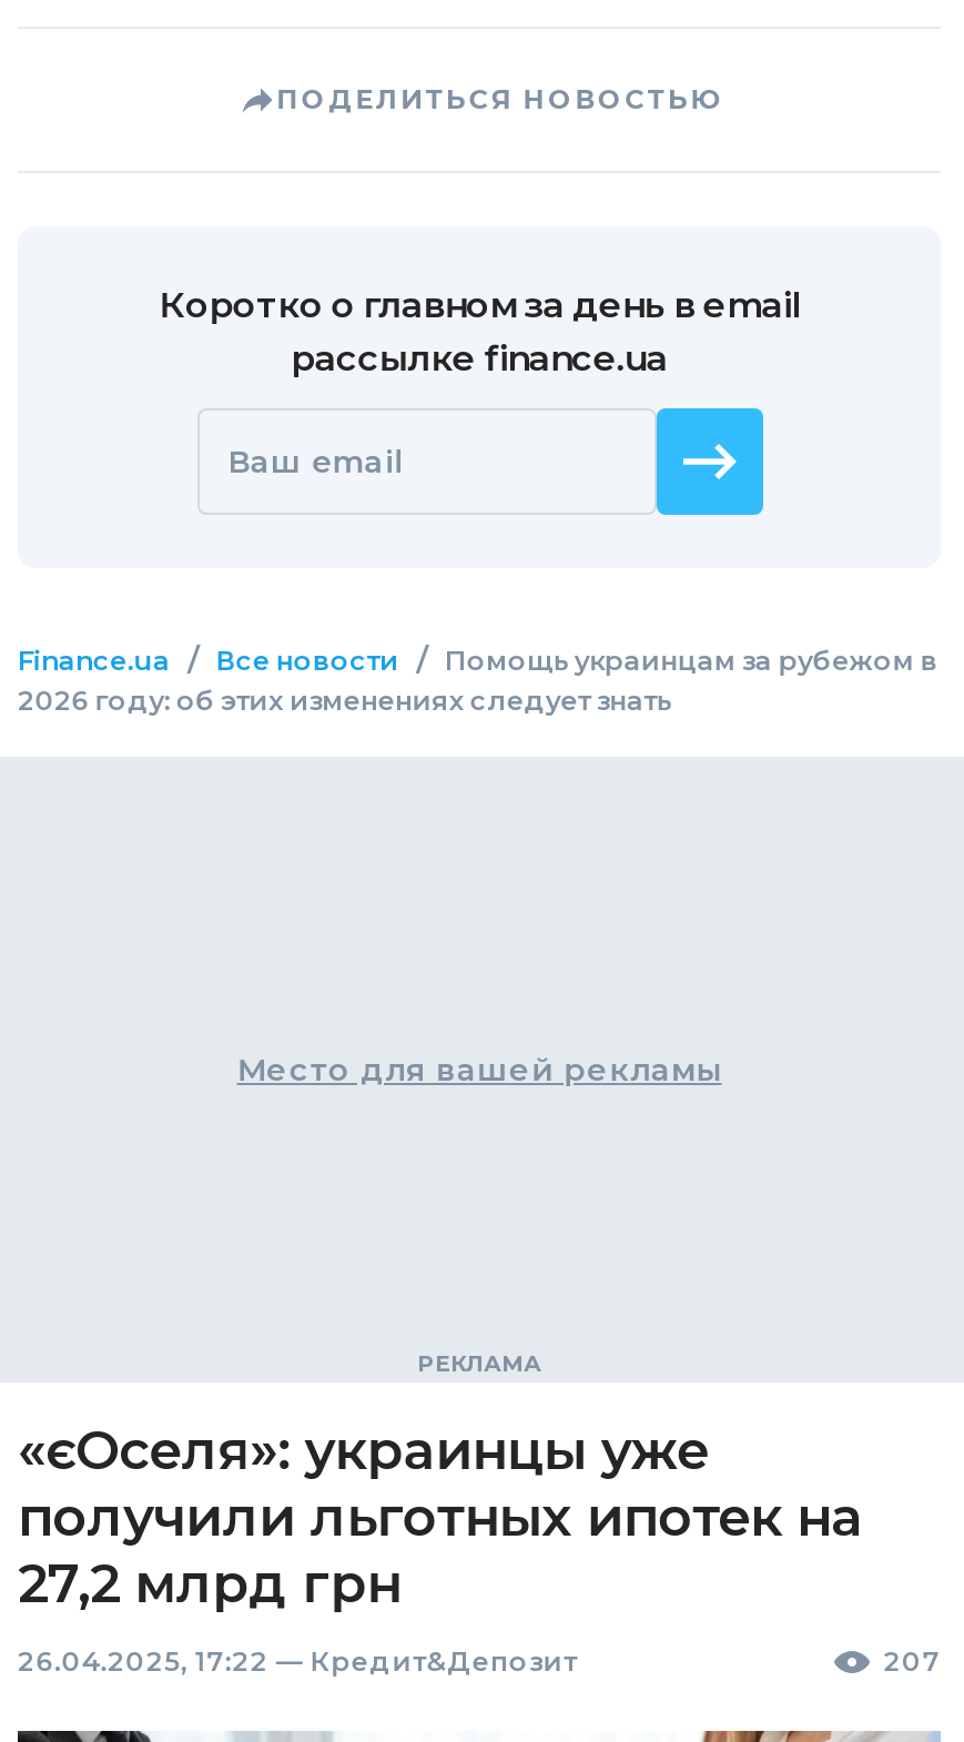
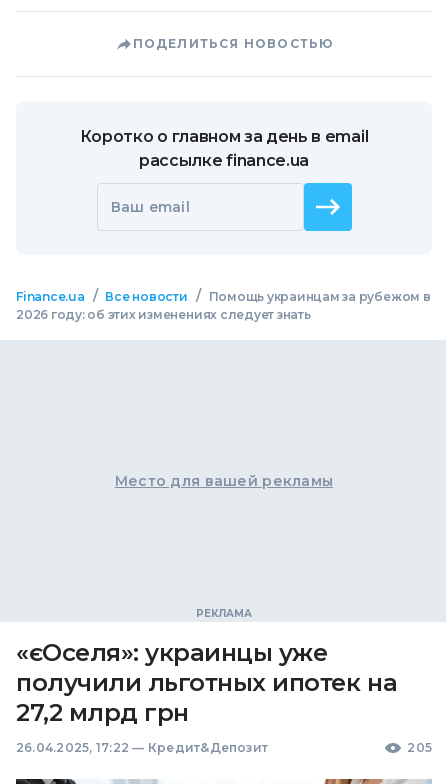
- 207
+ 205
